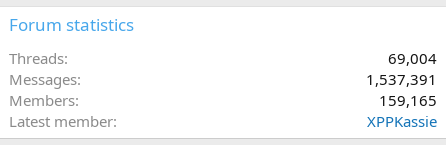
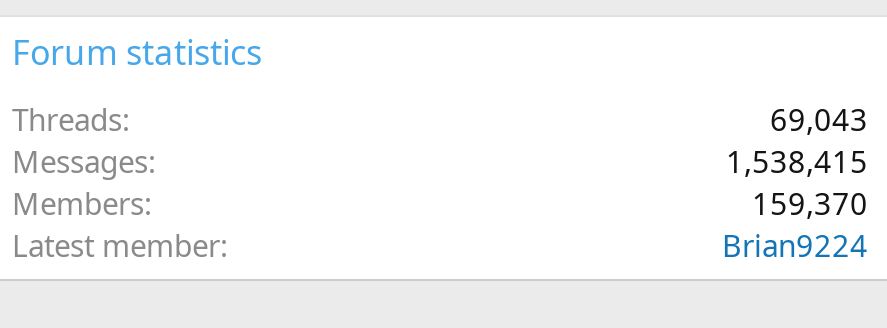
- 69,004
+ 69,043

- 1,537,391
+ 1,538,415

- 159,165
+ 159,370

- XPPKassie
+ Brian9224
